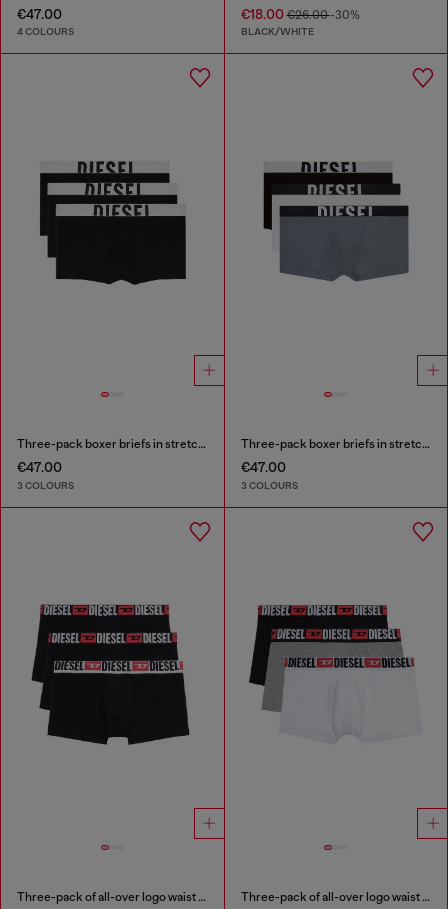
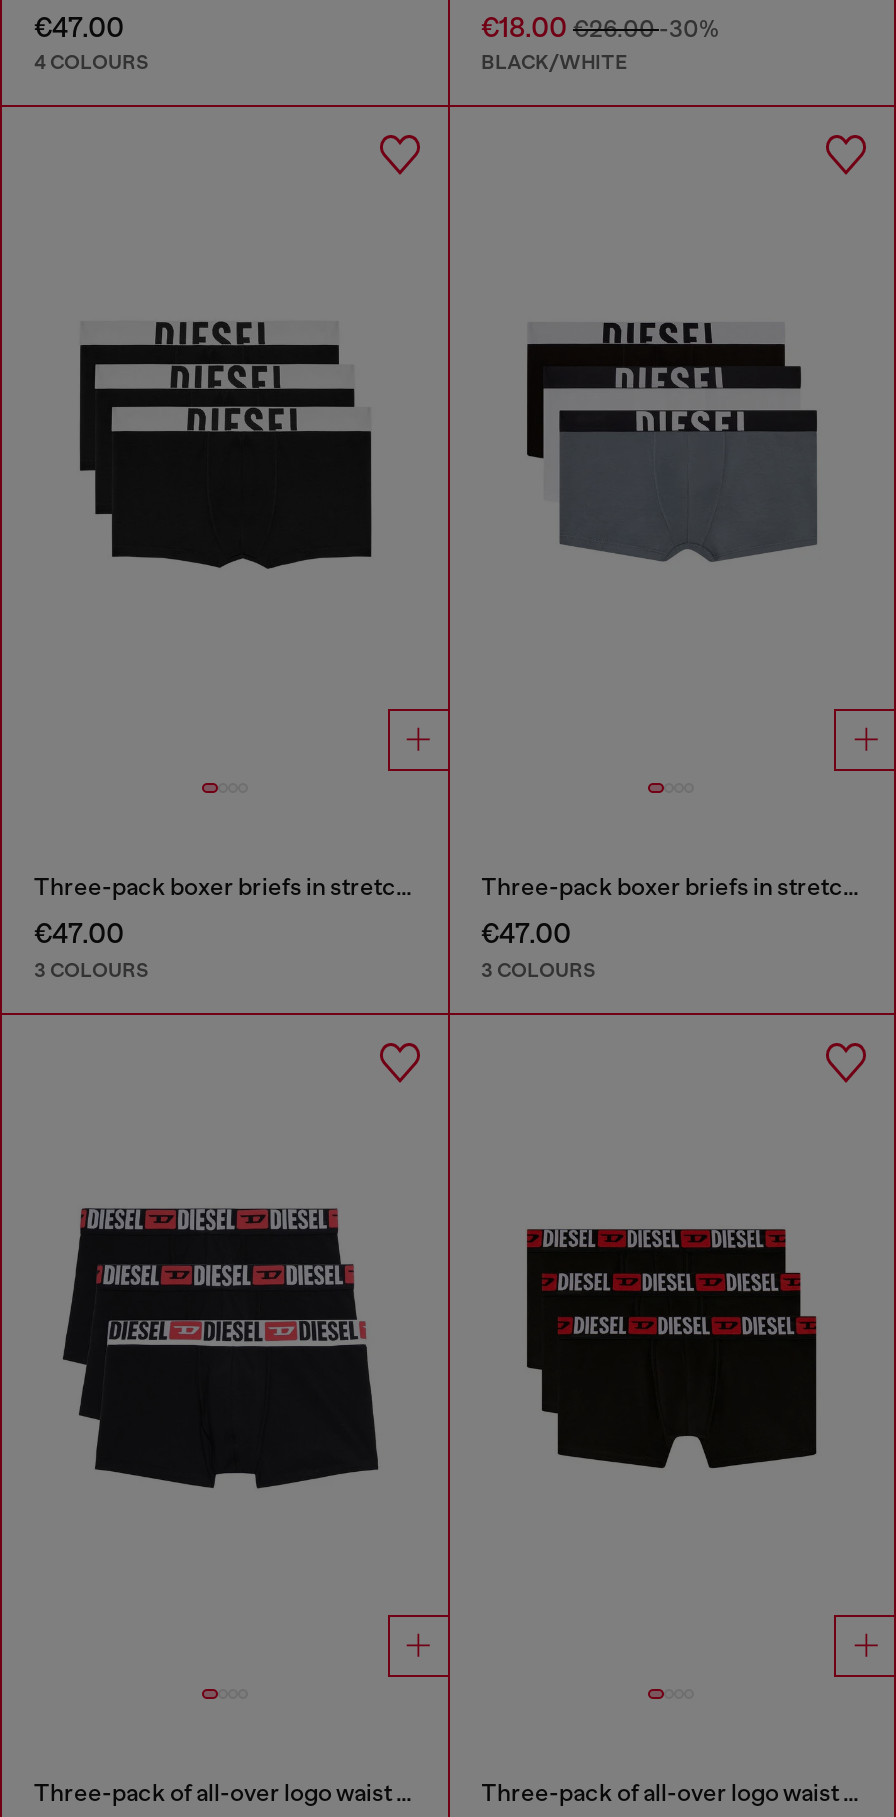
- [image]
+ [image]
